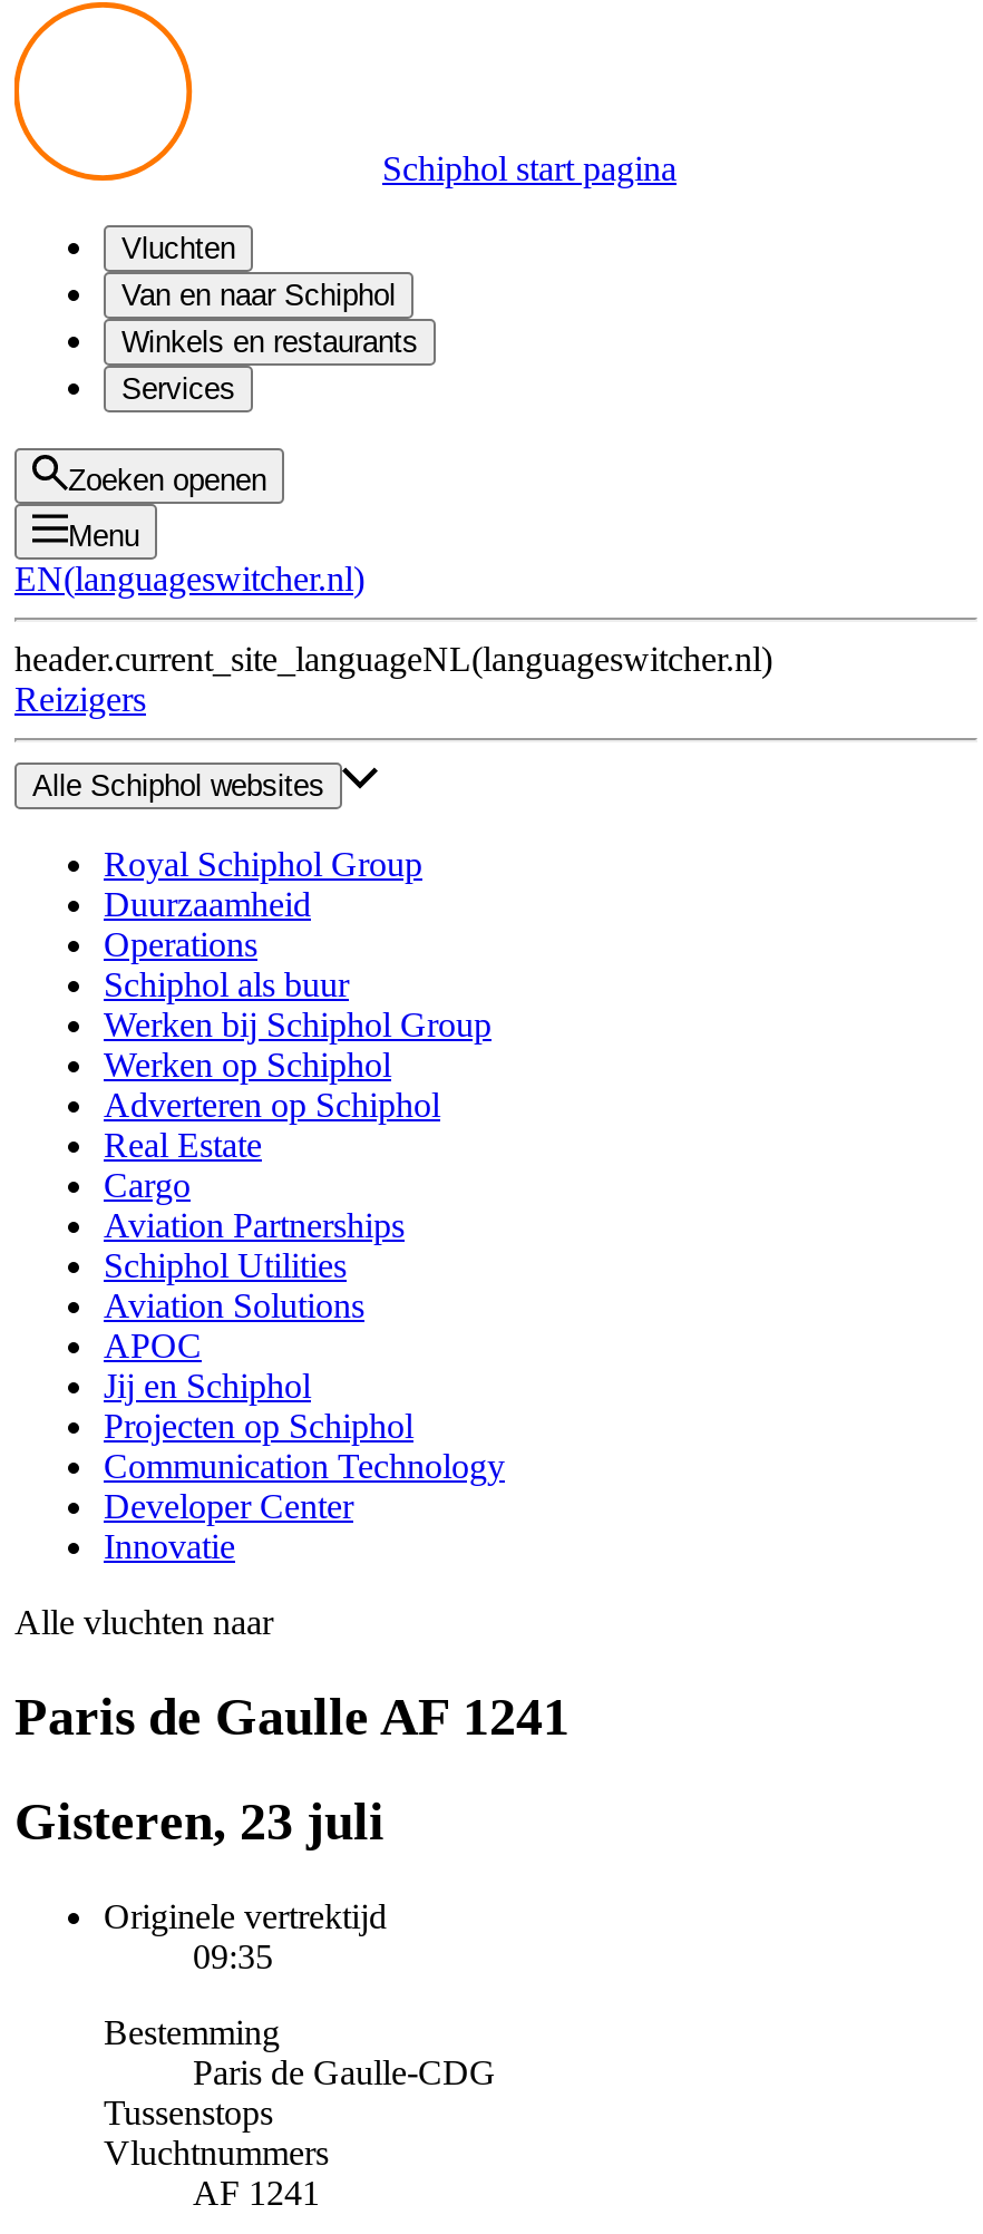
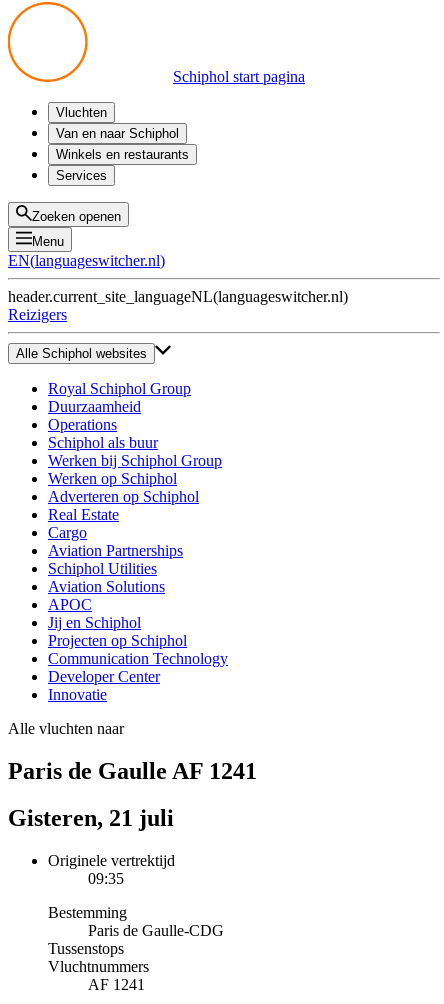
- Gisteren, 23 juli
+ Gisteren, 21 juli
